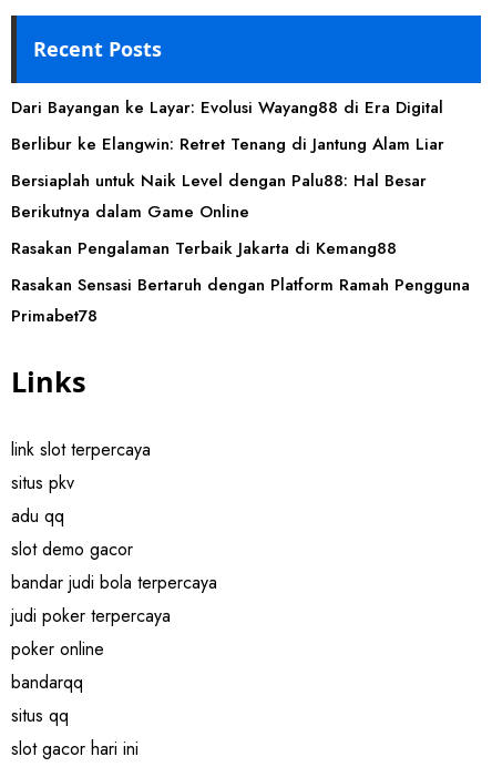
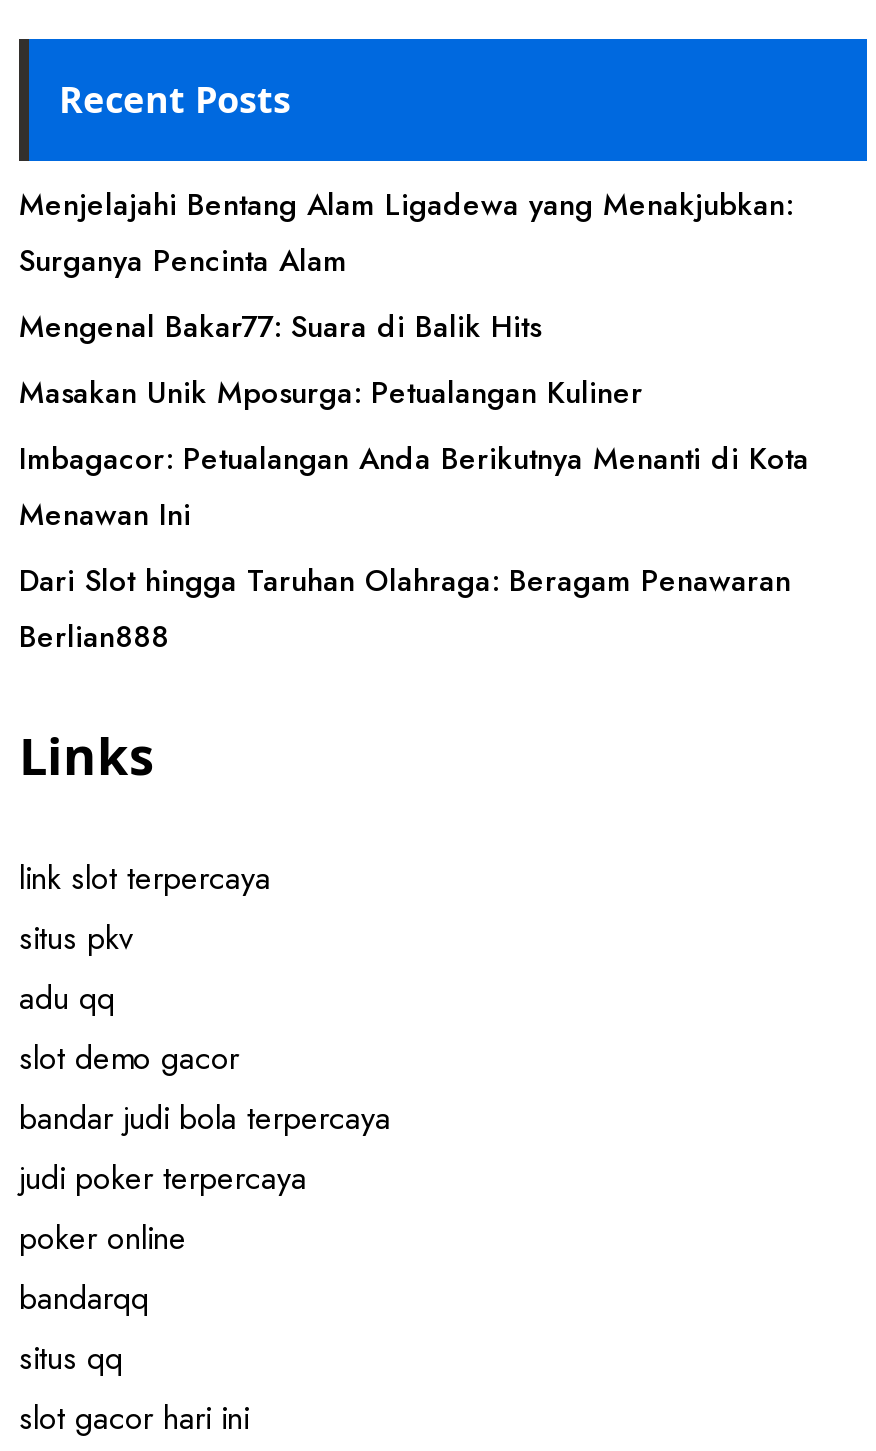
- Dari Bayangan ke Layar: Evolusi Wayang88 di Era Digital
+ Menjelajahi Bentang Alam Ligadewa yang Menakjubkan:
+ Surganya Pencinta Alam

- Berlibur ke Elangwin: Retret Tenang di Jantung Alam Liar
+ Mengenal Bakar77: Suara di Balik Hits

- Bersiaplah untuk Naik Level dengan Palu88: Hal Besar
- Berikutnya dalam Game Online
+ Masakan Unik Mposurga: Petualangan Kuliner

- Rasakan Pengalaman Terbaik Jakarta di Kemang88
+ Imbagacor: Petualangan Anda Berikutnya Menanti di Kota
+ Menawan Ini

- Rasakan Sensasi Bertaruh dengan Platform Ramah Pengguna
- Primabet78
+ Dari Slot hingga Taruhan Olahraga: Beragam Penawaran
+ Berlian888
